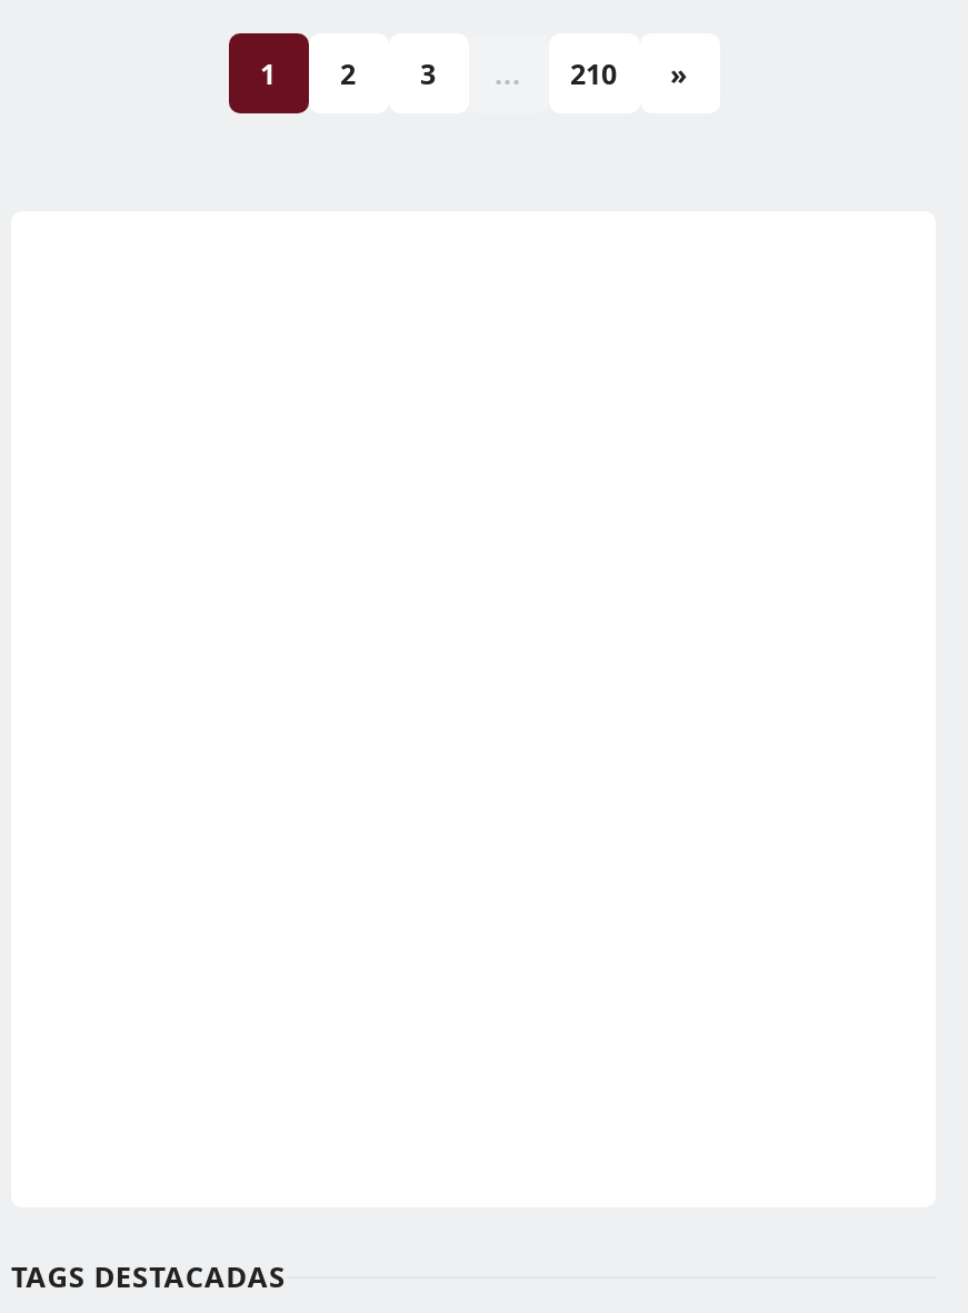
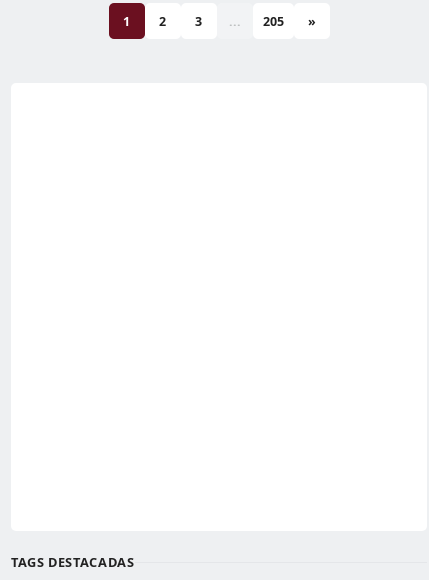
- 210
+ 205
